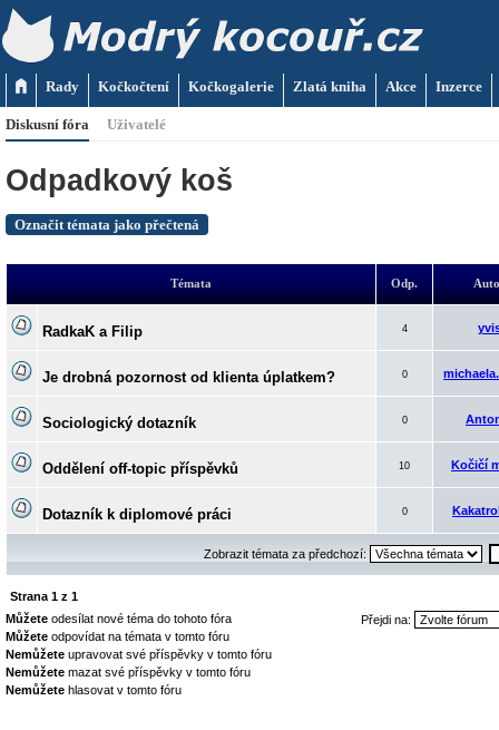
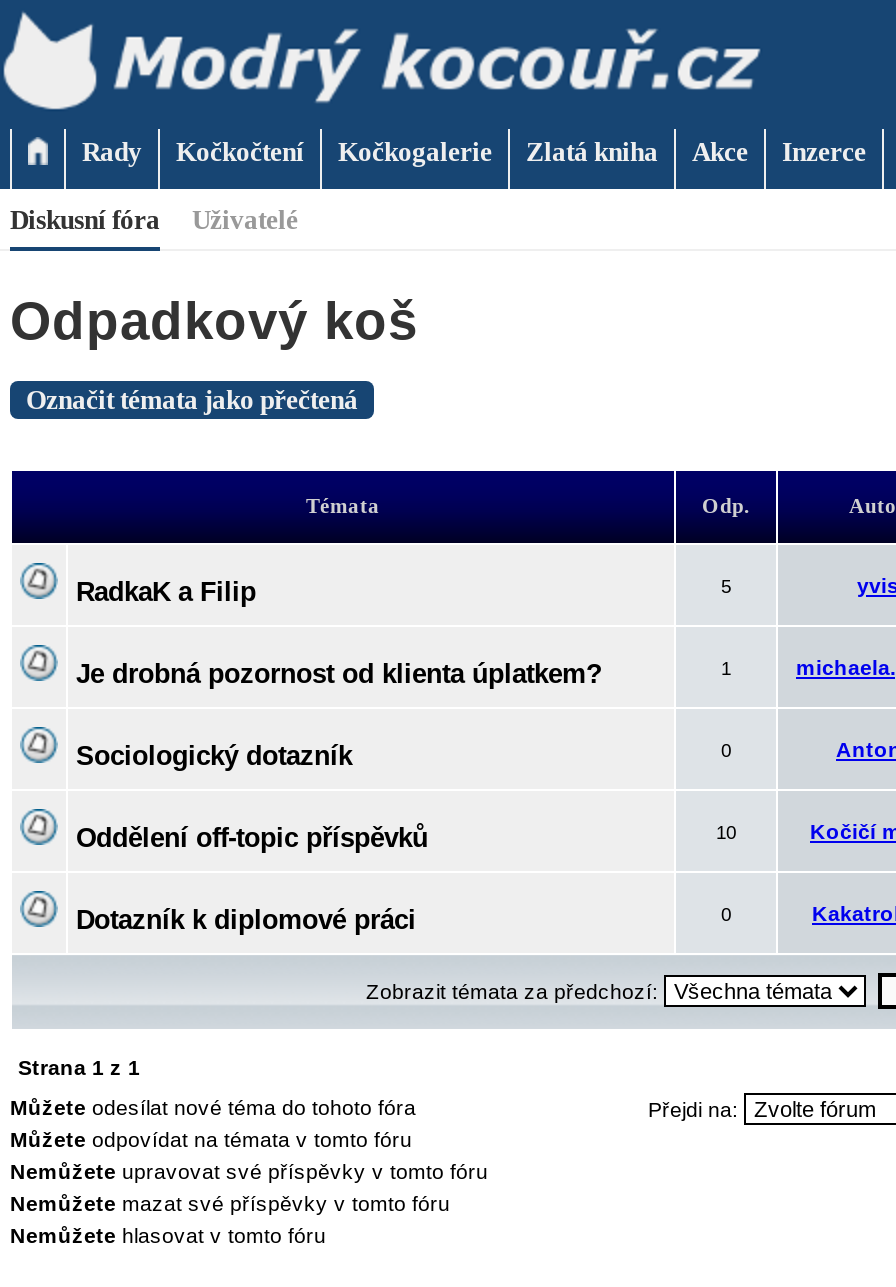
- 4
+ 5

- 0
+ 1
